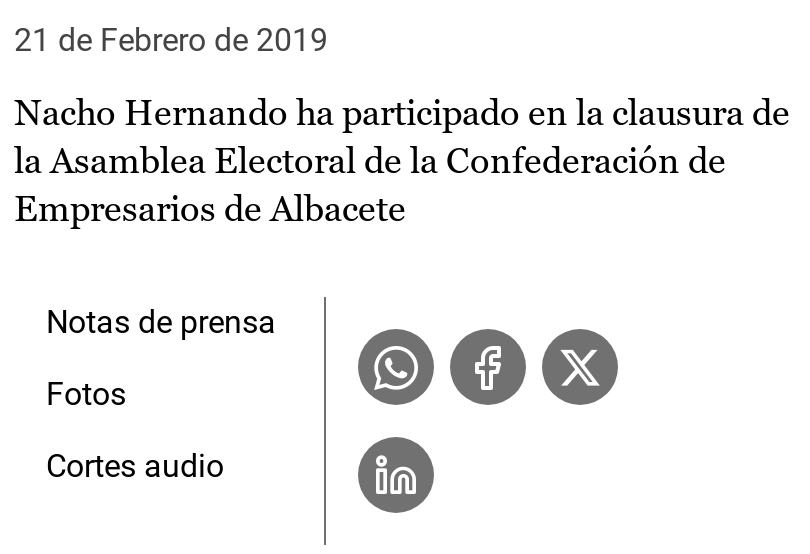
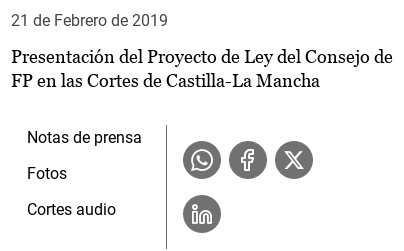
- Nacho Hernando ha participado en la clausura de
- la Asamblea Electoral de la Confederación de
- Empresarios de Albacete
+ Presentación del Proyecto de Ley del Consejo de
+ FP en las Cortes de Castilla-La Mancha
